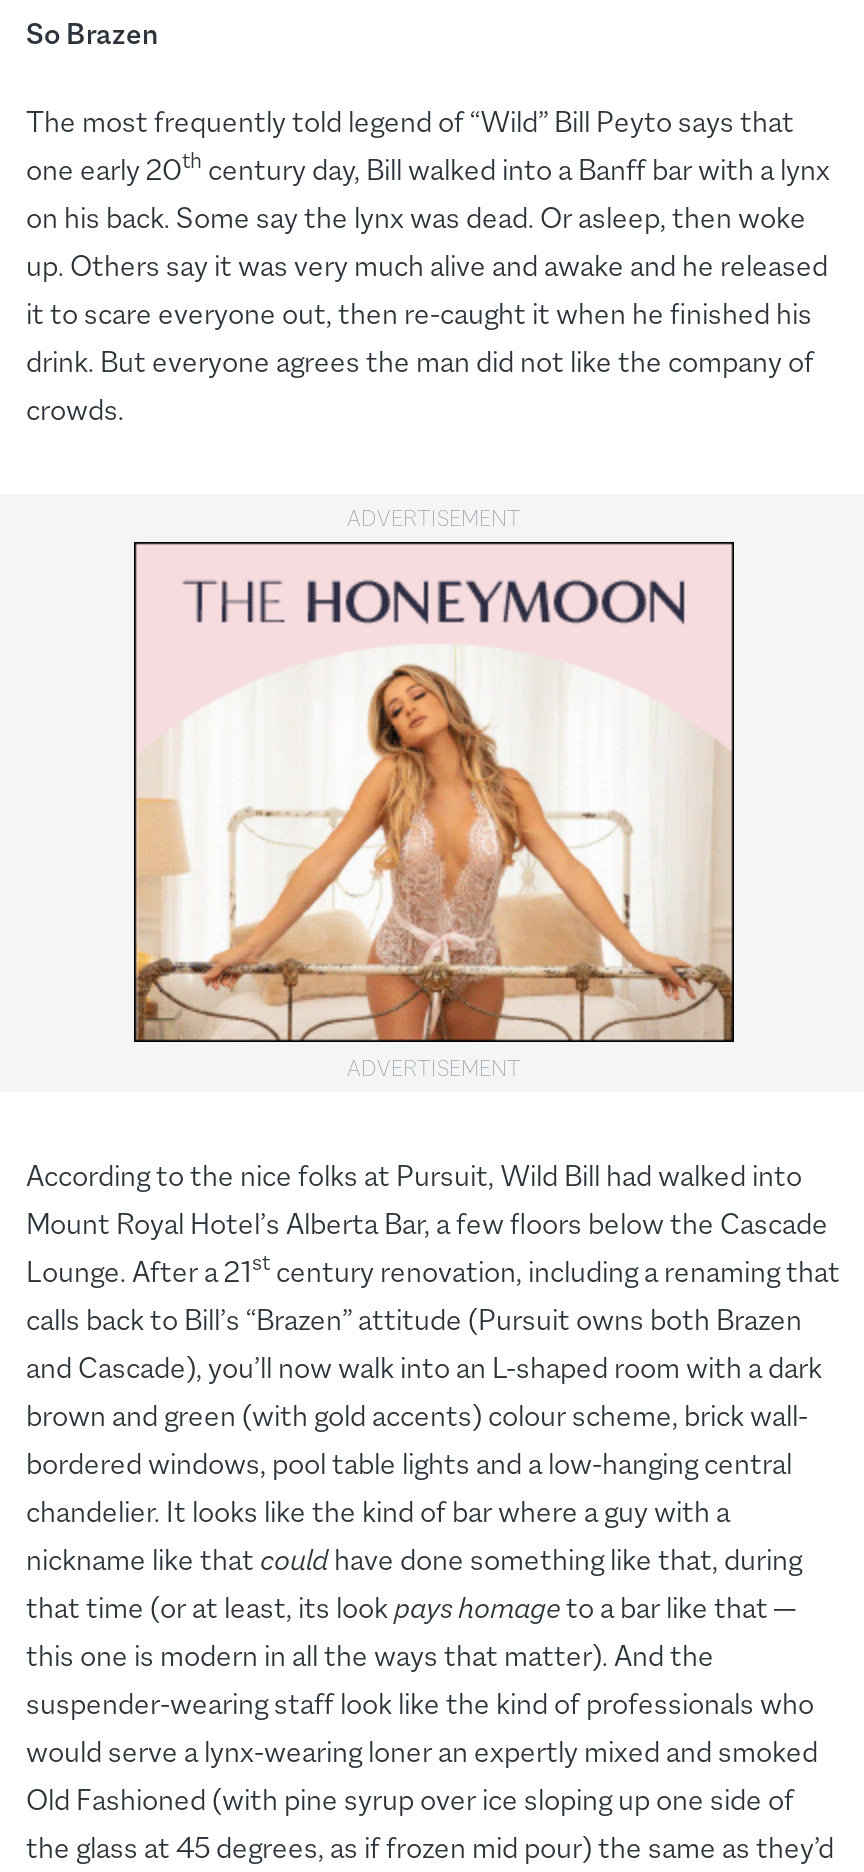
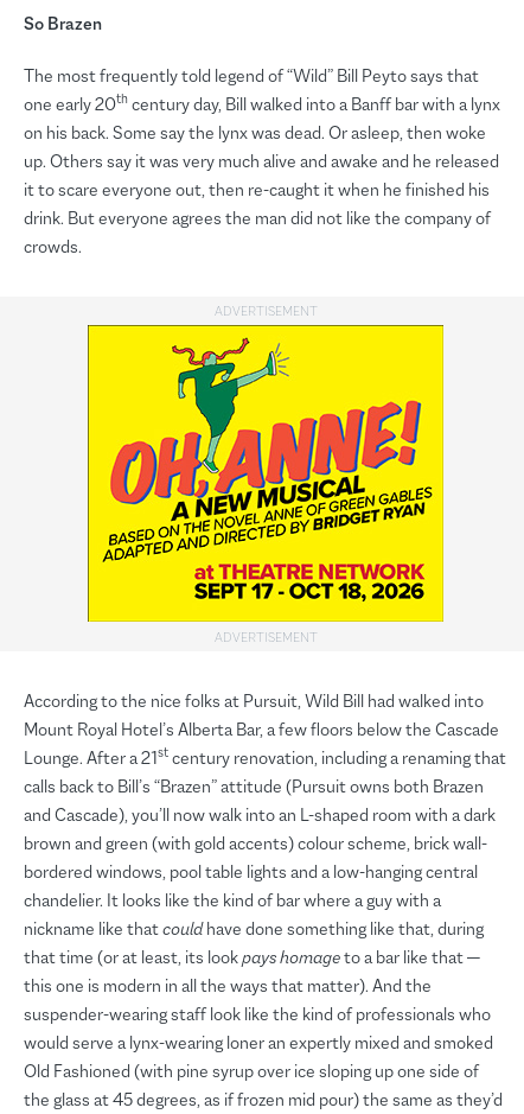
- [image]
+ [image]
